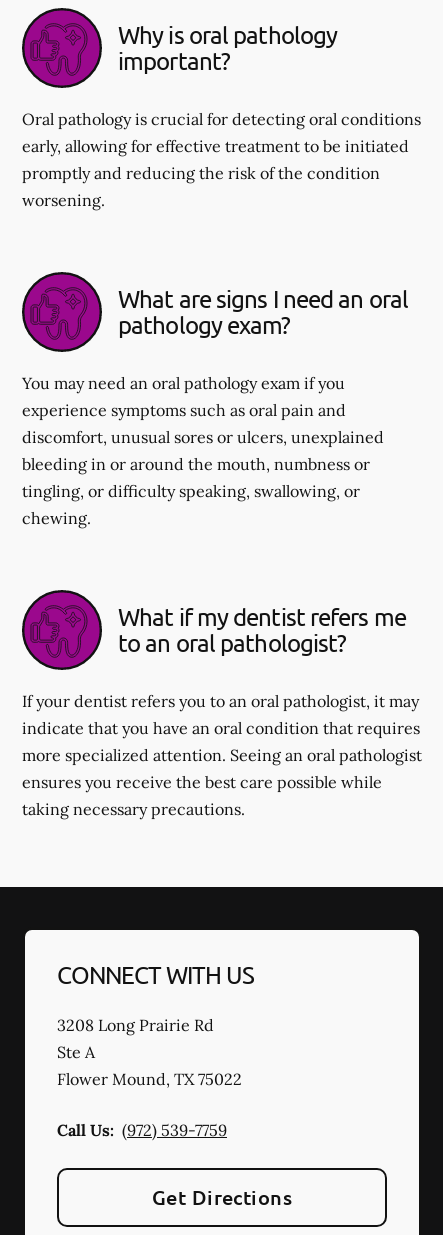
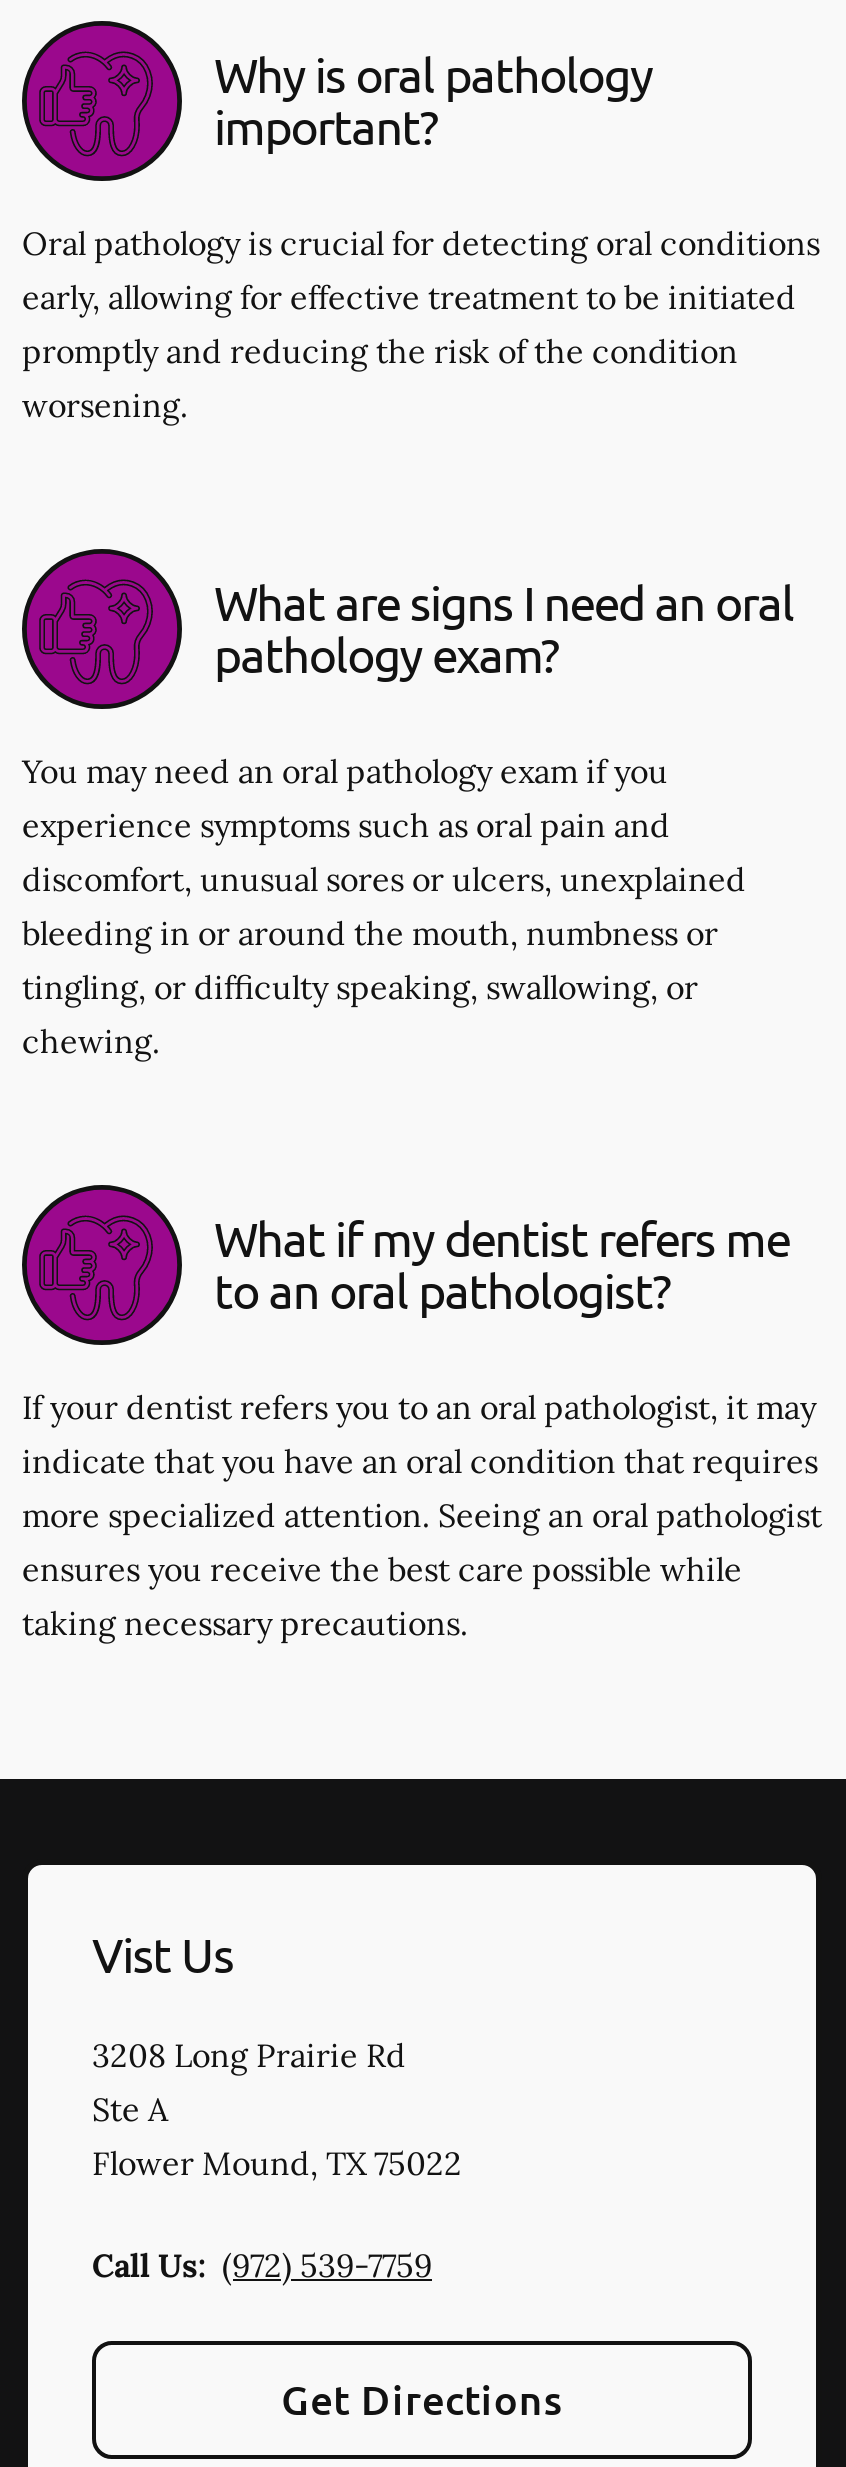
- CONNECT WITH US
+ Vist Us
